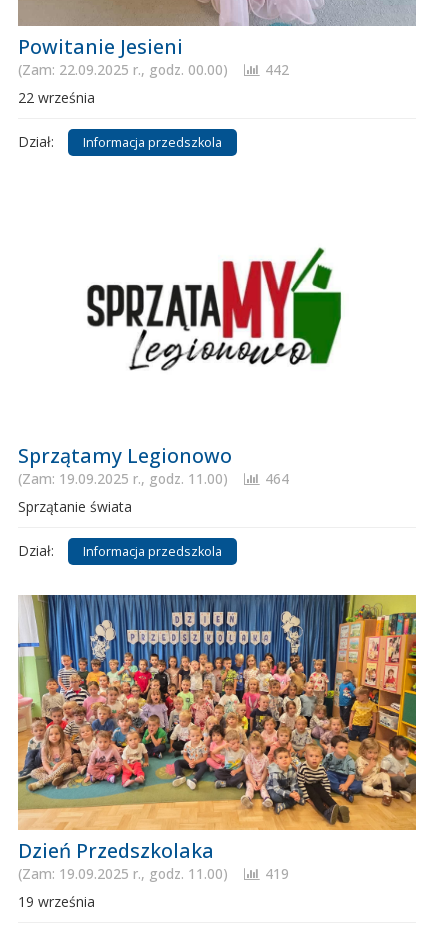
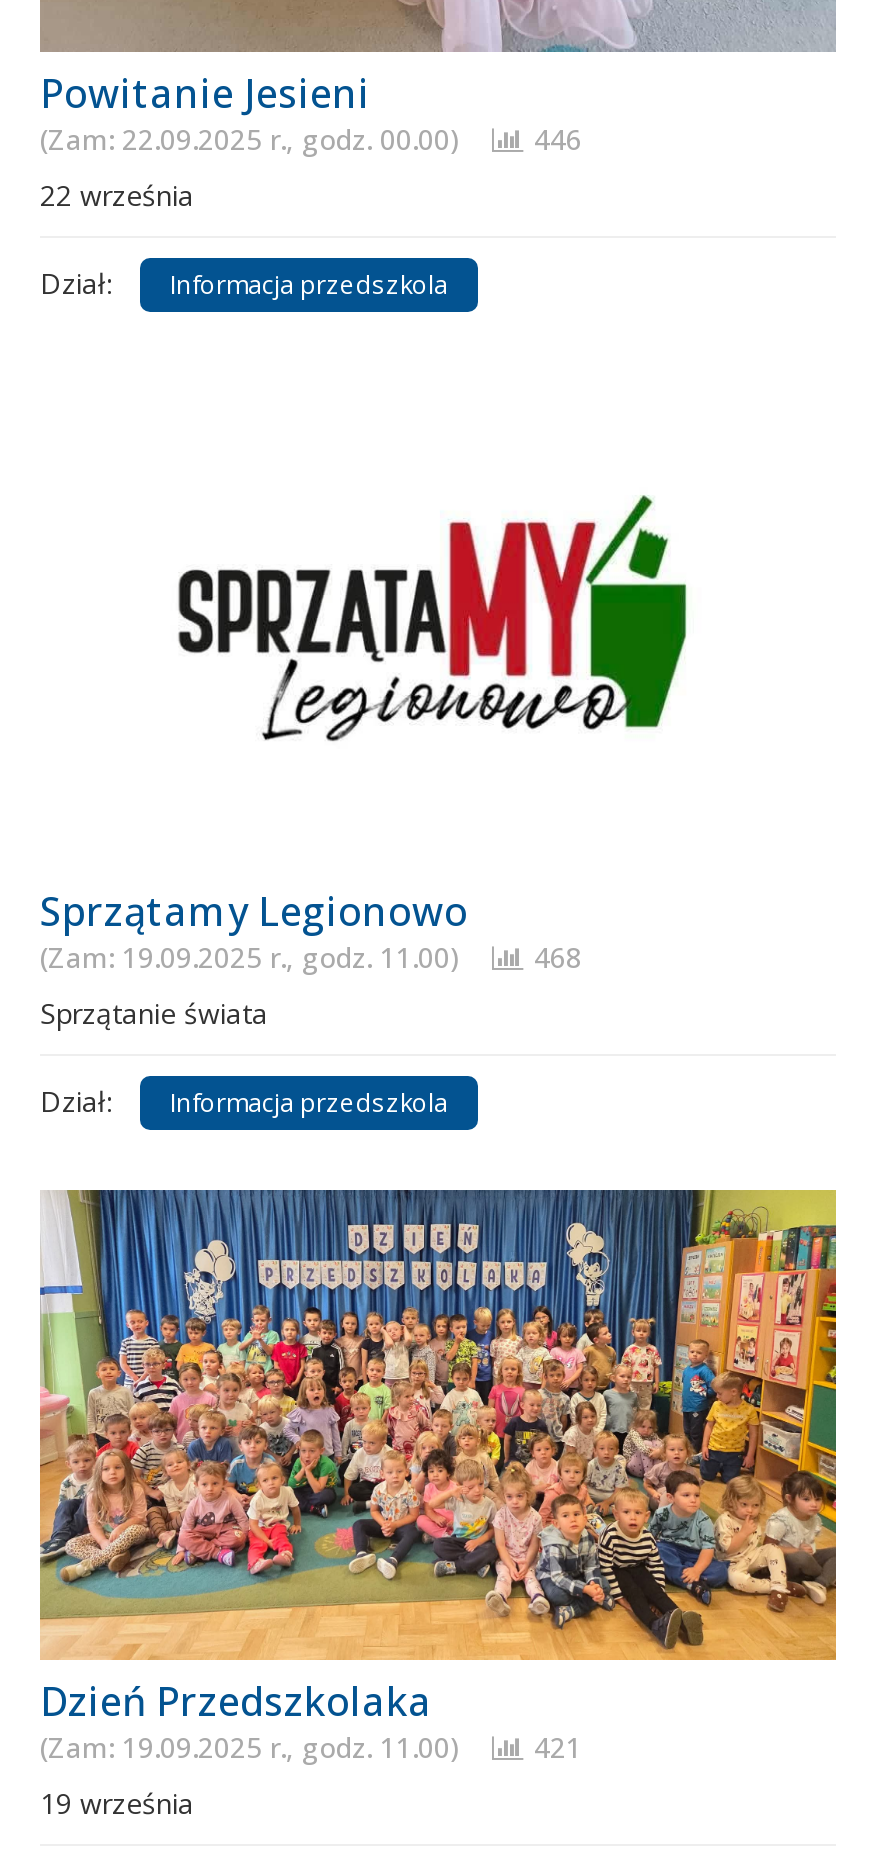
- (Zam: 22.09.2025 r., godz. 00.00) 442
+ (Zam: 22.09.2025 r., godz. 00.00) 446

- (Zam: 19.09.2025 r., godz. 11.00) 464
+ (Zam: 19.09.2025 r., godz. 11.00) 468

- (Zam: 19.09.2025 r., godz. 11.00) 419
+ (Zam: 19.09.2025 r., godz. 11.00) 421
